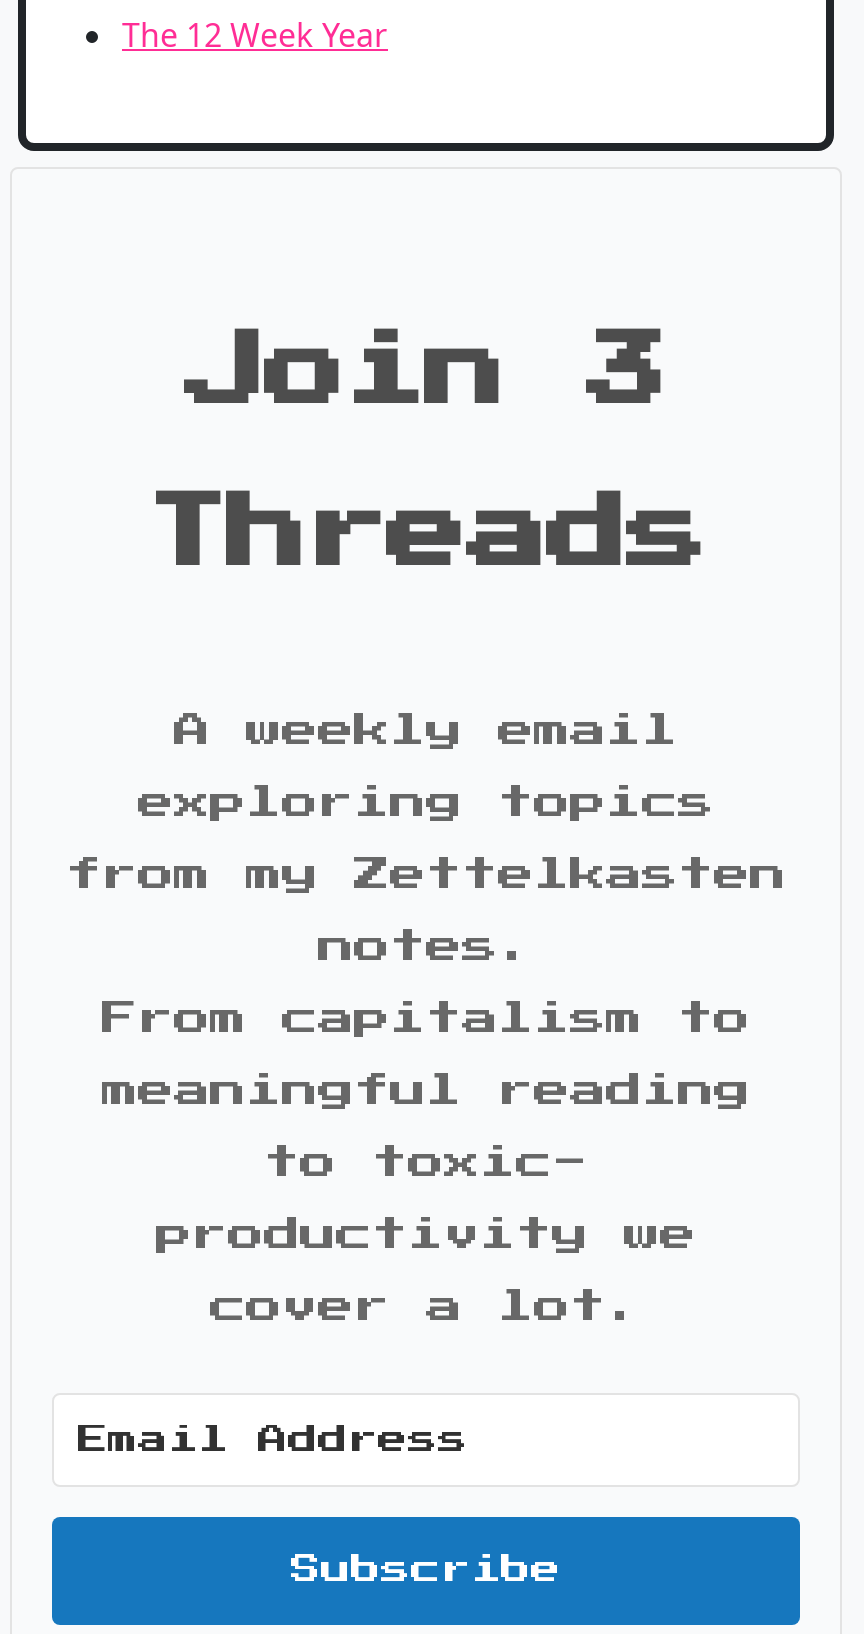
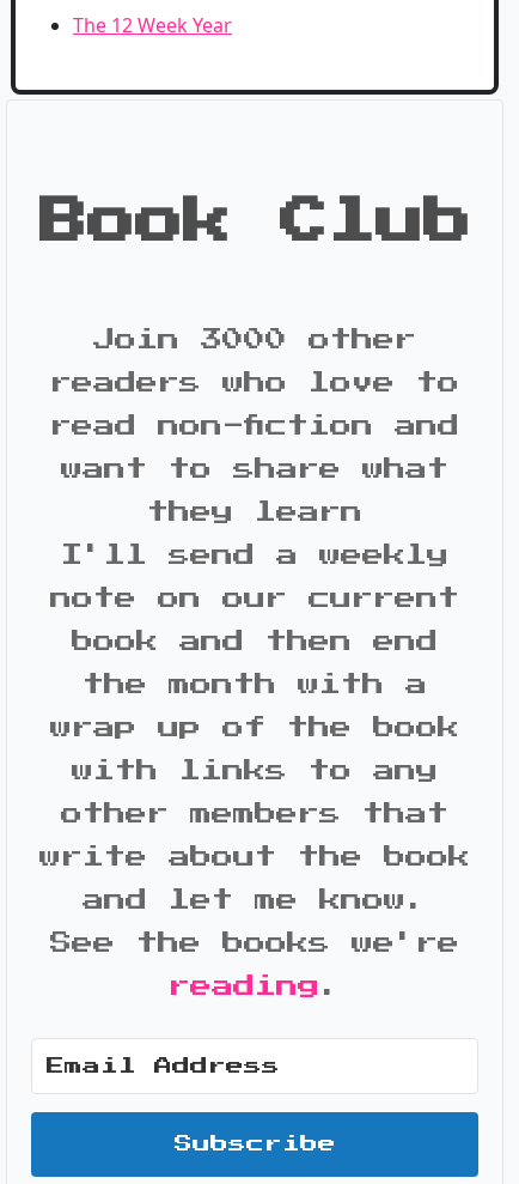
- Join 3
- Threads
- A weekly email
- exploring topics
- from my Zettelkasten
- notes.
- From capitalism to
- meaningful reading
- to toxic-
- productivity we
- cover a lot.
+ Book Club
+ Join 3000 other
+ readers who love to
+ read non-fiction and
+ want to share what
+ they learn
+ I'll send a weekly
+ note on our current
+ book and then end
+ the month with a
+ wrap up of the book
+ with links to any
+ other members that
+ write about the book
+ and let me know.
+ See the books we're
+ reading.
